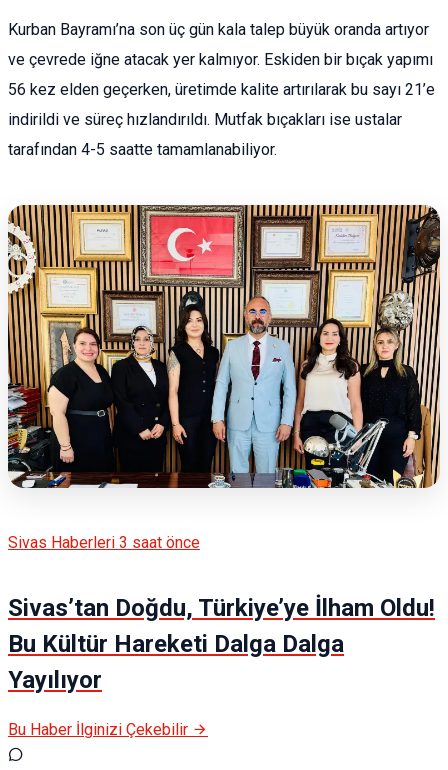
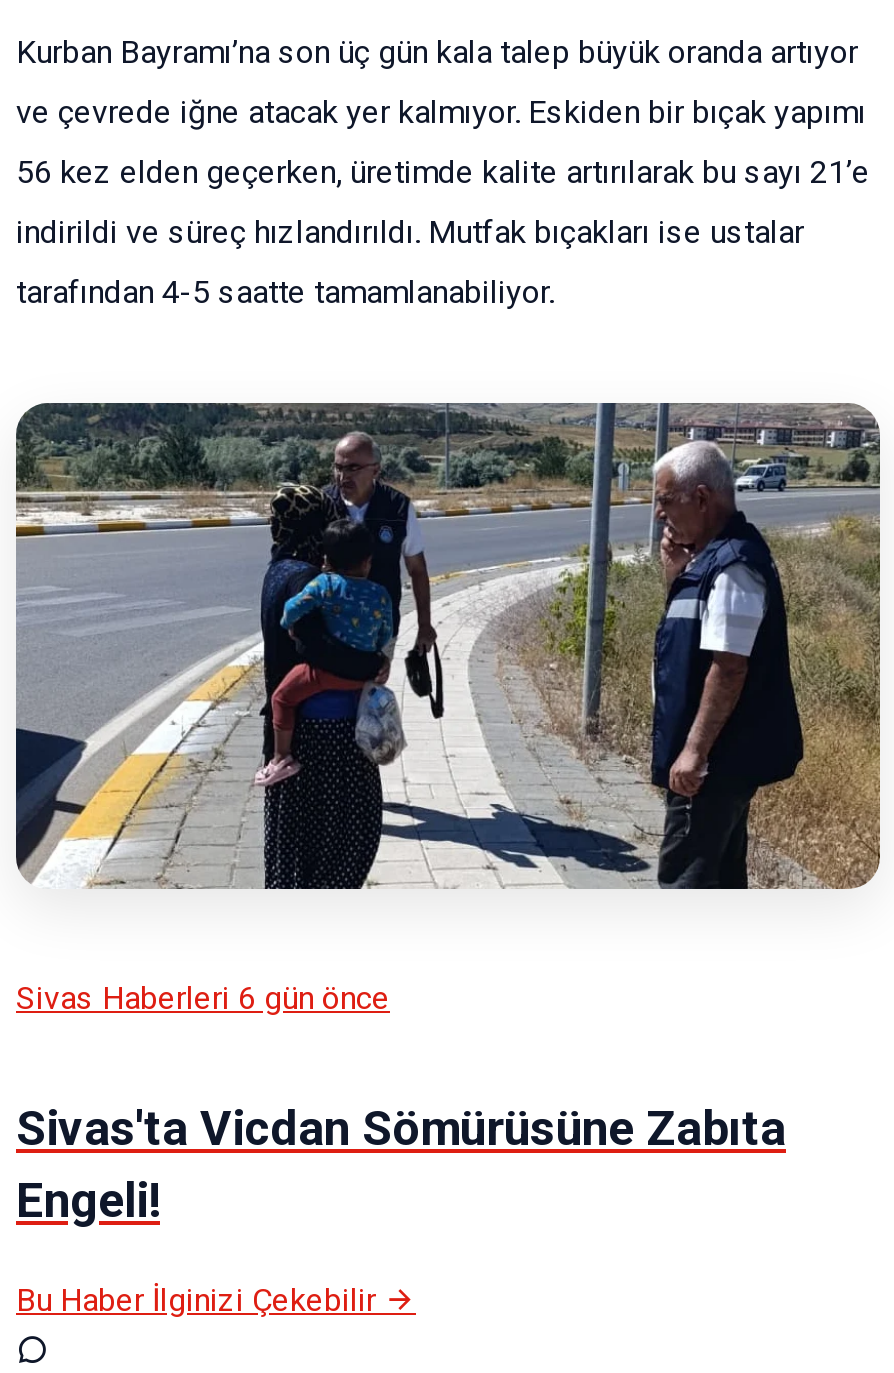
- [image]
+ [image]

- Sivas Haberleri 3 saat önce
+ Sivas Haberleri 6 gün önce

- Sivas’tan Doğdu, Türkiye’ye İlham Oldu!
- Bu Kültür Hareketi Dalga Dalga
- Yayılıyor
+ Sivas'ta Vicdan Sömürüsüne Zabıta
+ Engeli!
